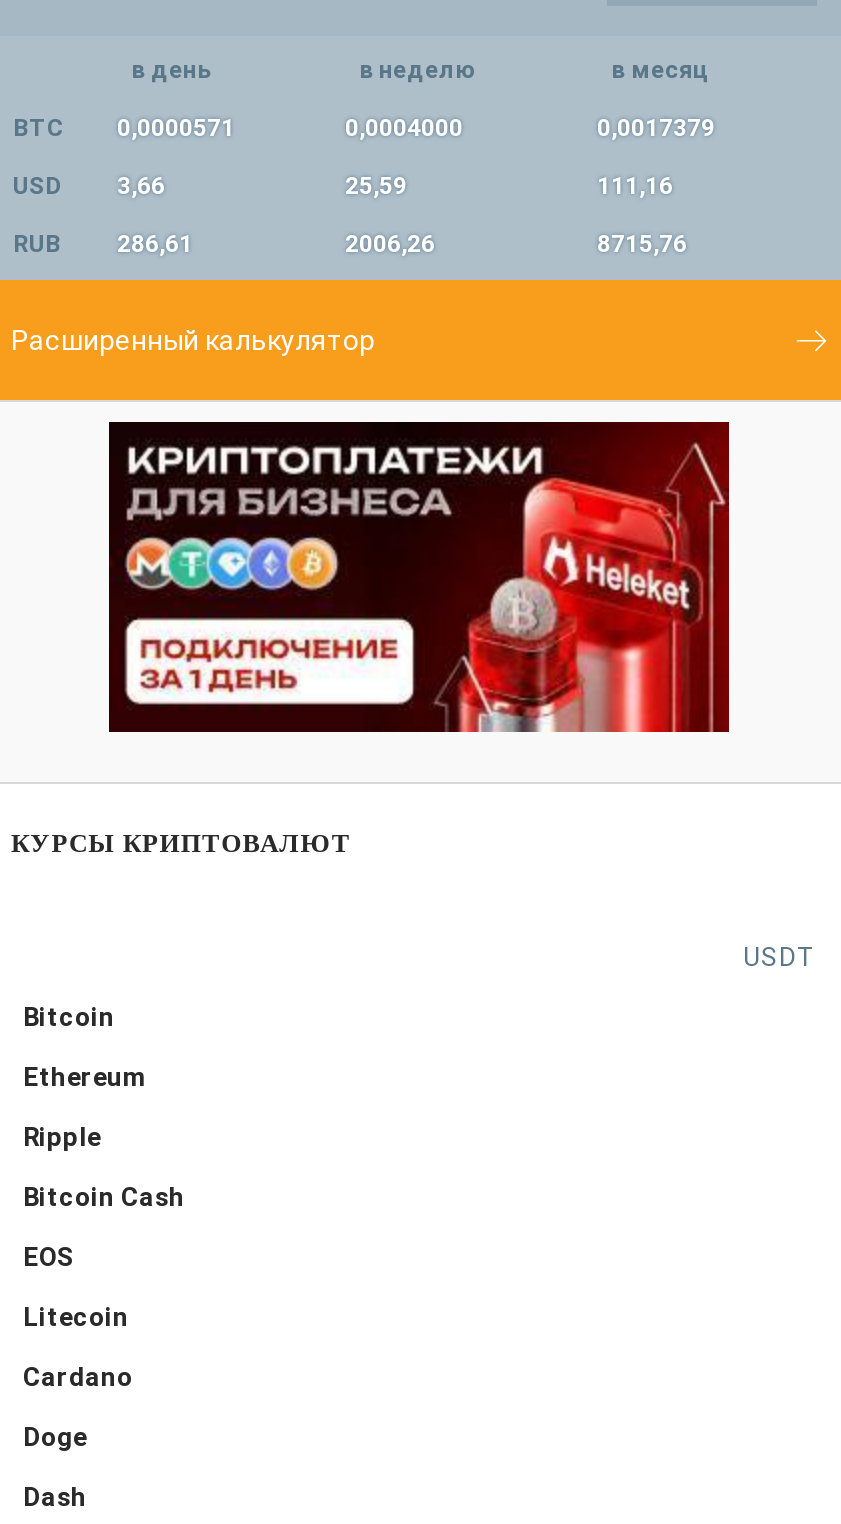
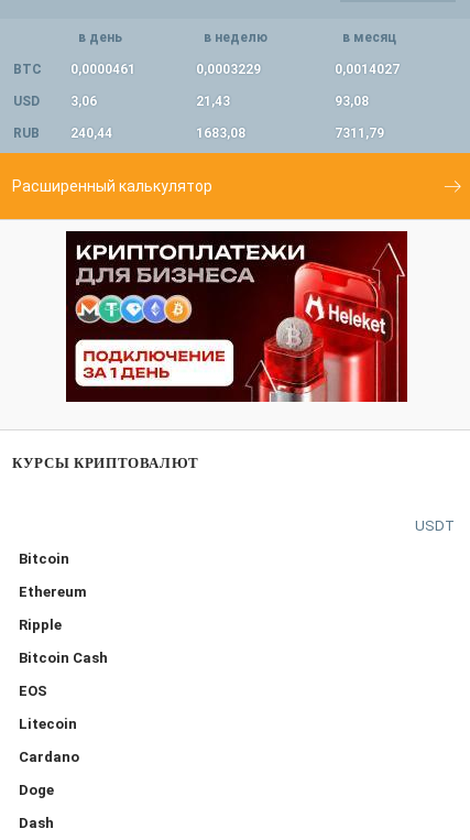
- BTC 0,0000571
+ BTC 0,0000461

- 0,0004000
+ 0,0003229

- 0,0017379
+ 0,0014027

- USD 3,66
+ USD 3,06

- 25,59
+ 21,43

- 111,16
+ 93,08

- RUB 286,61
+ RUB 240,44

- 2006,26
+ 1683,08

- 8715,76
+ 7311,79
